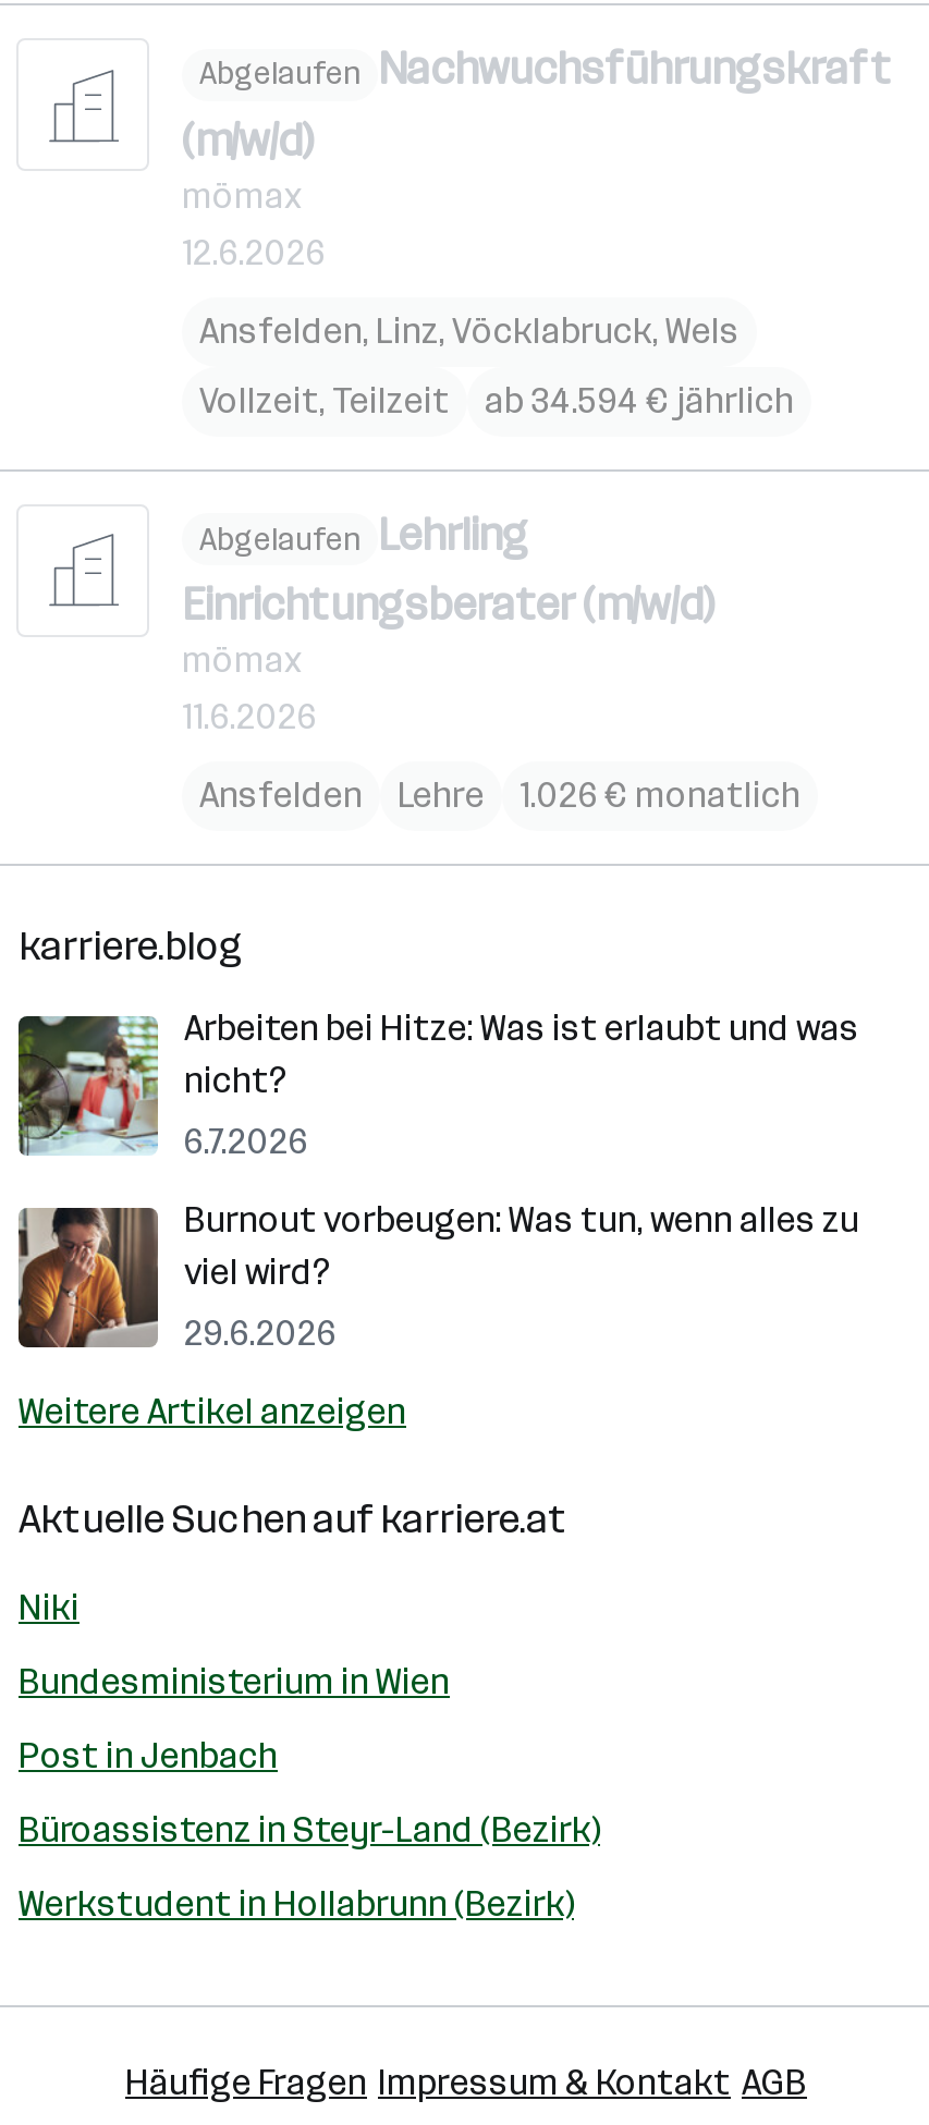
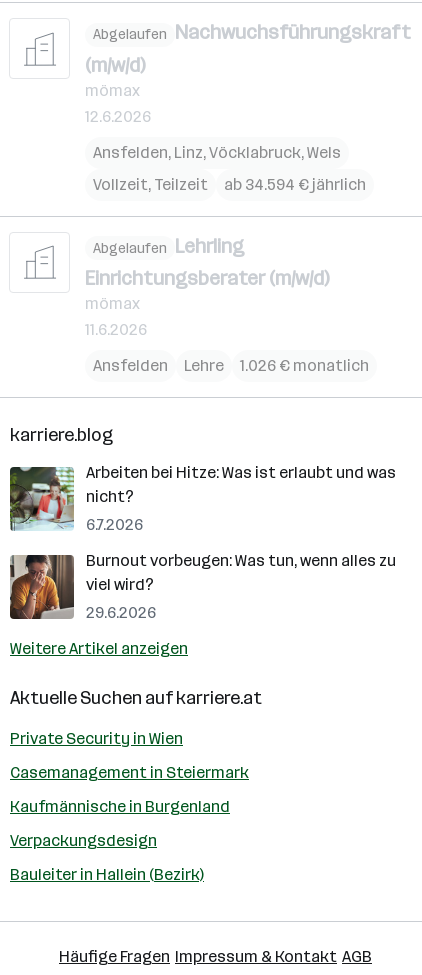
- Niki
+ Private Security in Wien

- Bundesministerium in Wien
+ Casemanagement in Steiermark

- Post in Jenbach
+ Kaufmännische in Burgenland

- Büroassistenz in Steyr-Land (Bezirk)
+ Verpackungsdesign

- Werkstudent in Hollabrunn (Bezirk)
+ Bauleiter in Hallein (Bezirk)
